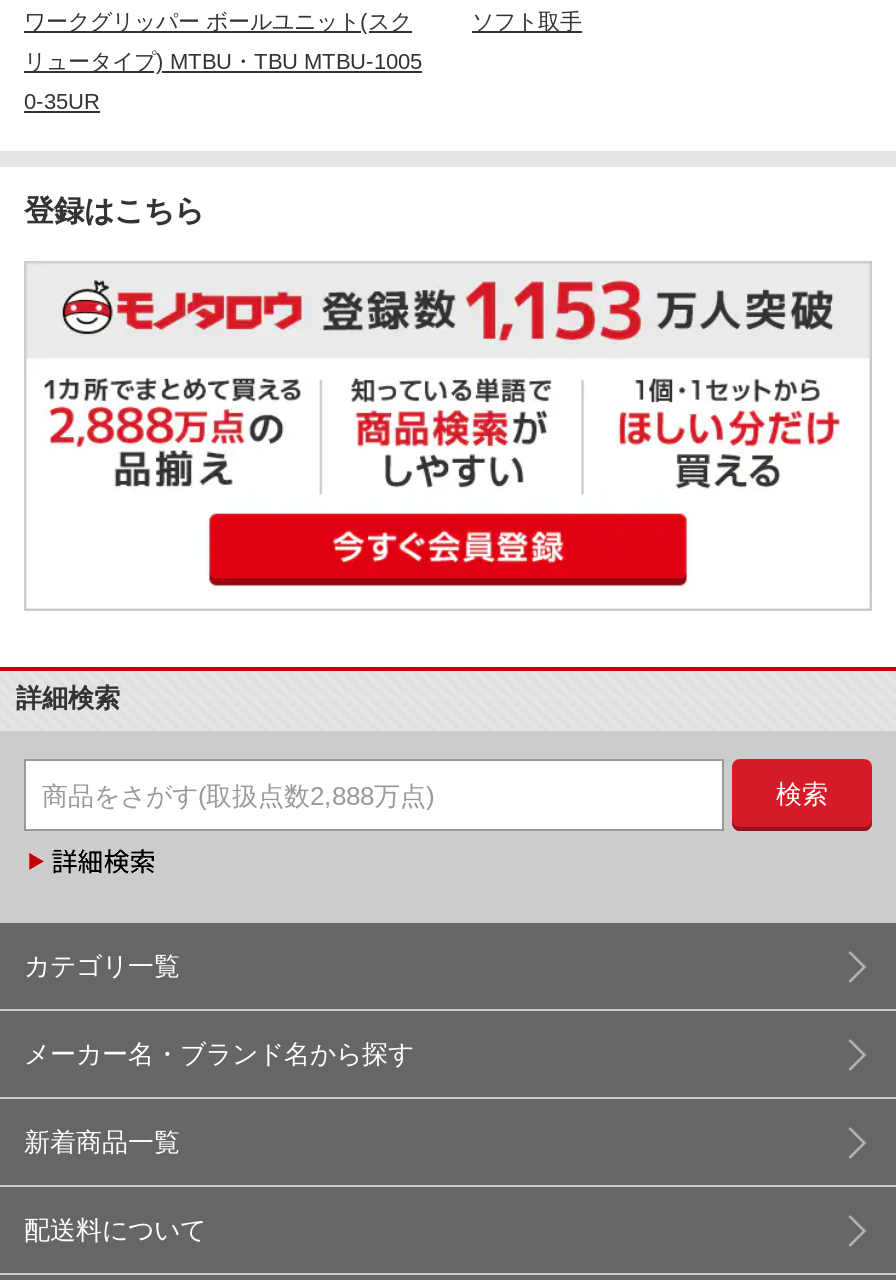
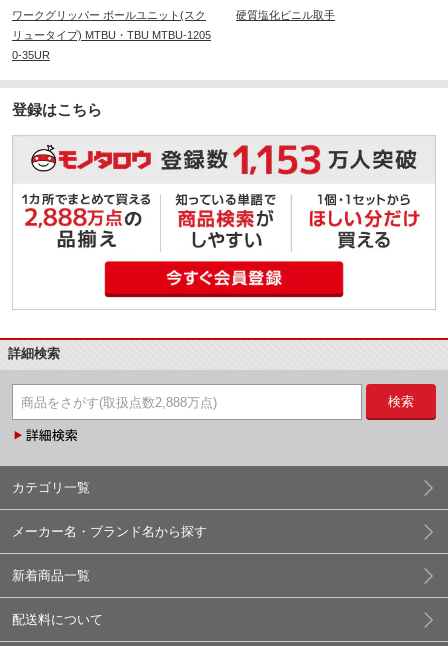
- ソフト取手
+ 硬質塩化ビニル取手

- リュータイプ) MTBU・TBU MTBU-1005
+ リュータイプ) MTBU・TBU MTBU-1205
